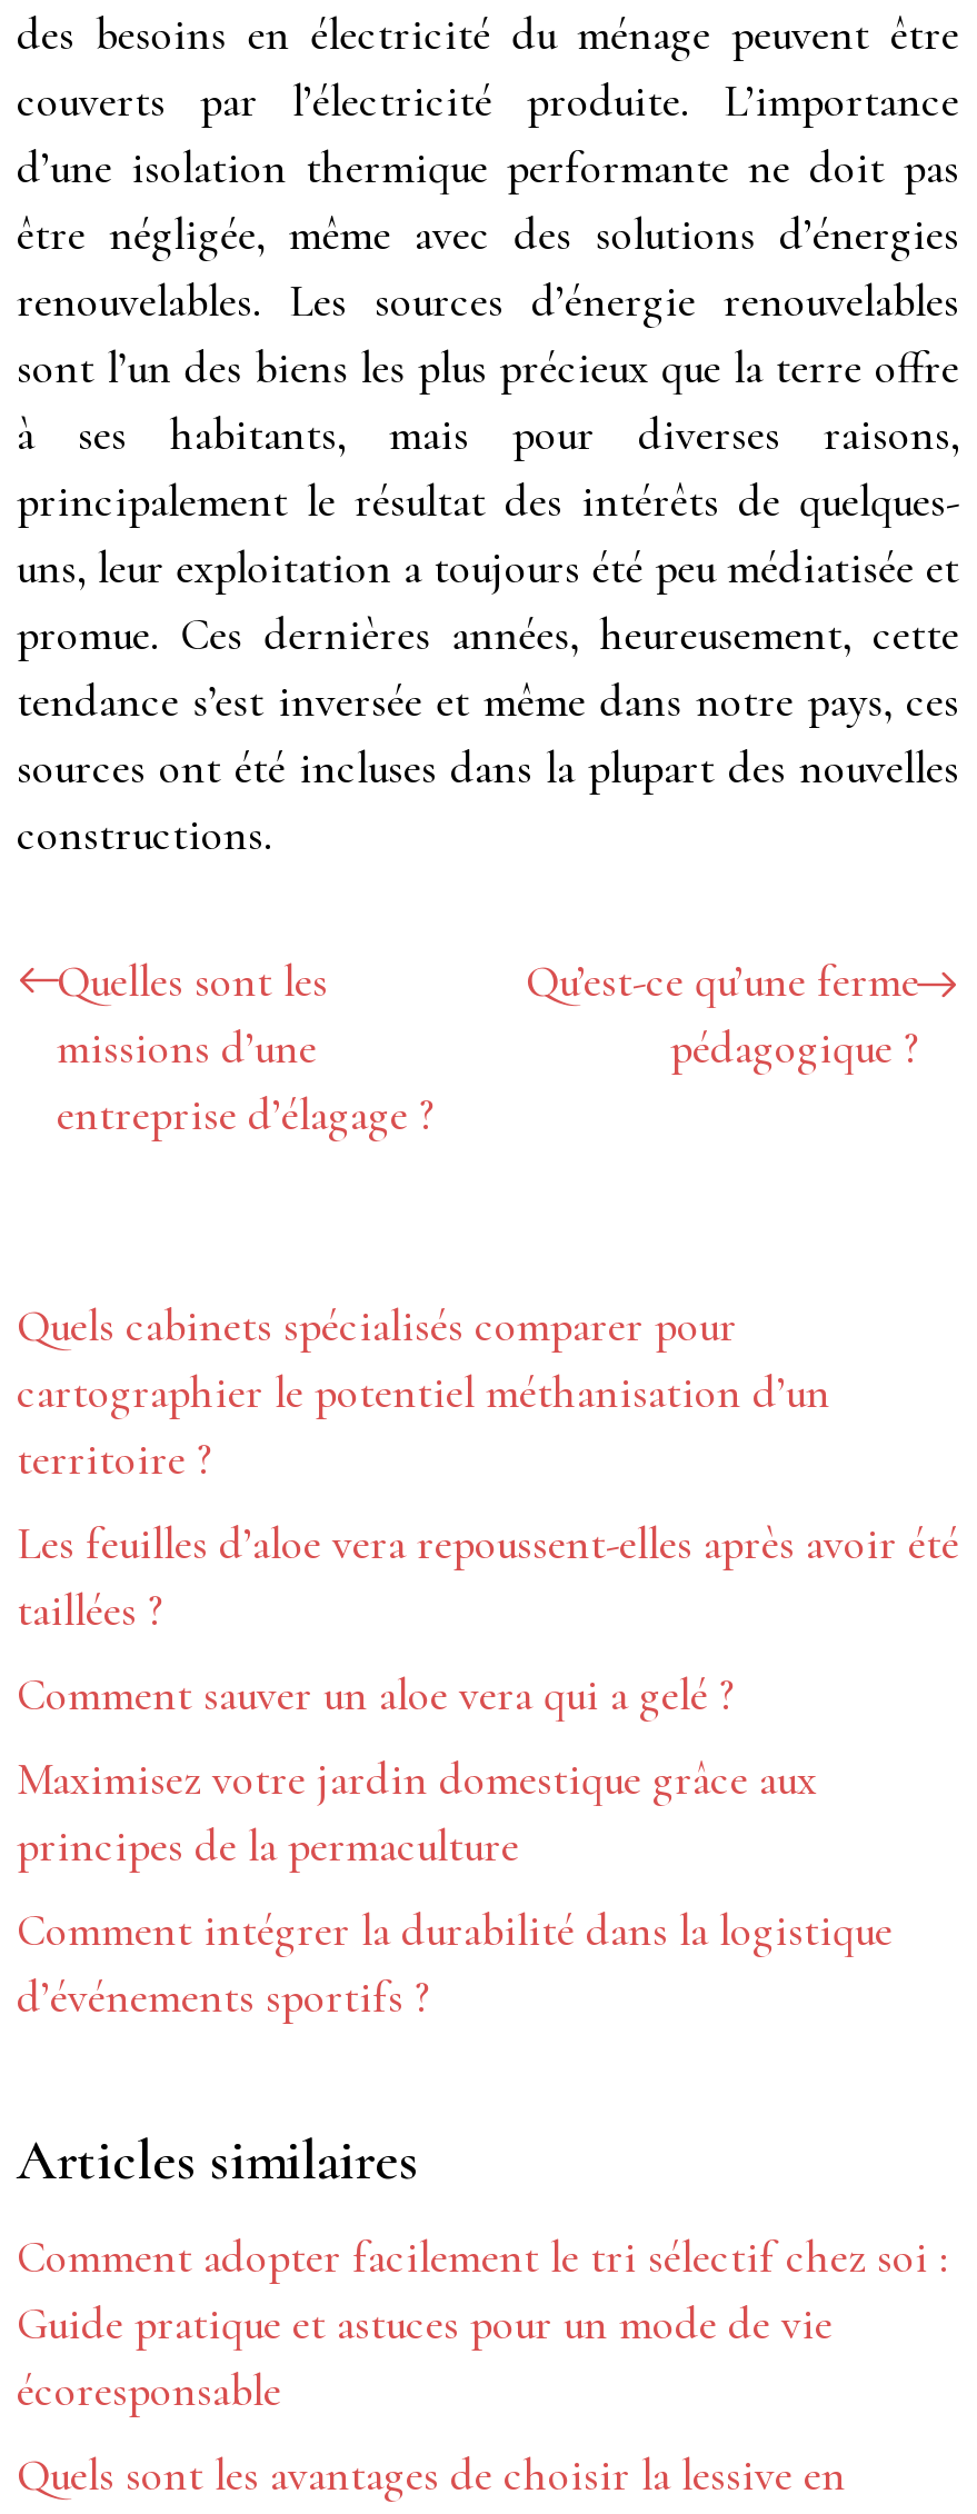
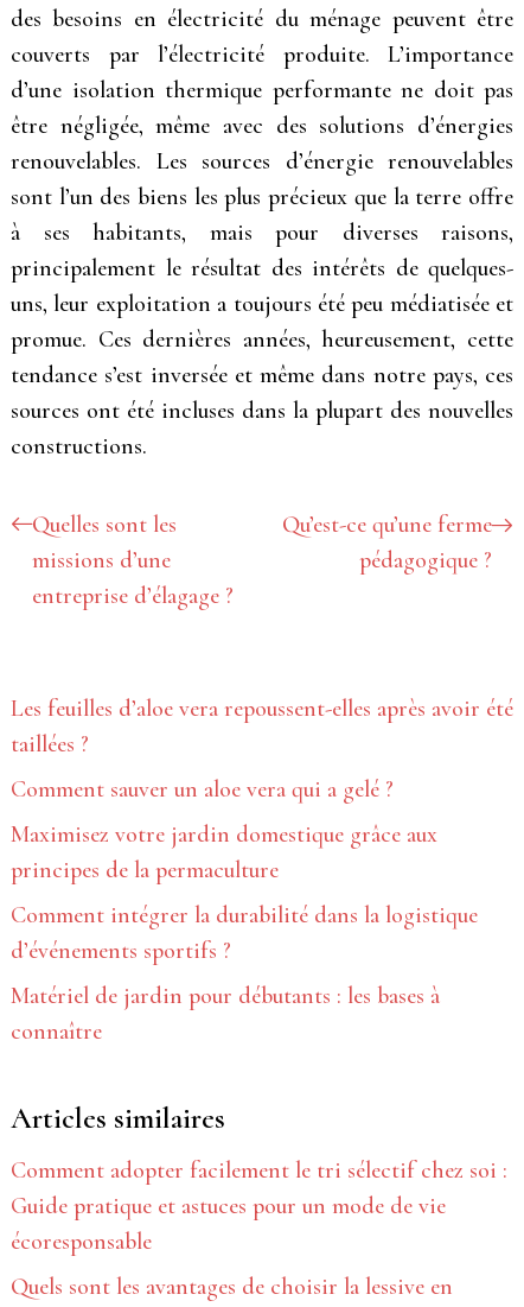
- Quels cabinets spécialisés comparer pour
- cartographier le potentiel méthanisation d’un
- territoire ?

moved up: Les feuilles d’aloe vera repoussent-elles après avoir été | taillées ? | Comment sauver un aloe vera qui a gelé ? | Maximisez votre jardin domestique grâce aux | principes de la permaculture | Comment intégrer la durabilité dans la logistique | d’événements sportifs ?

+ Matériel de jardin pour débutants : les bases à
+ connaître
